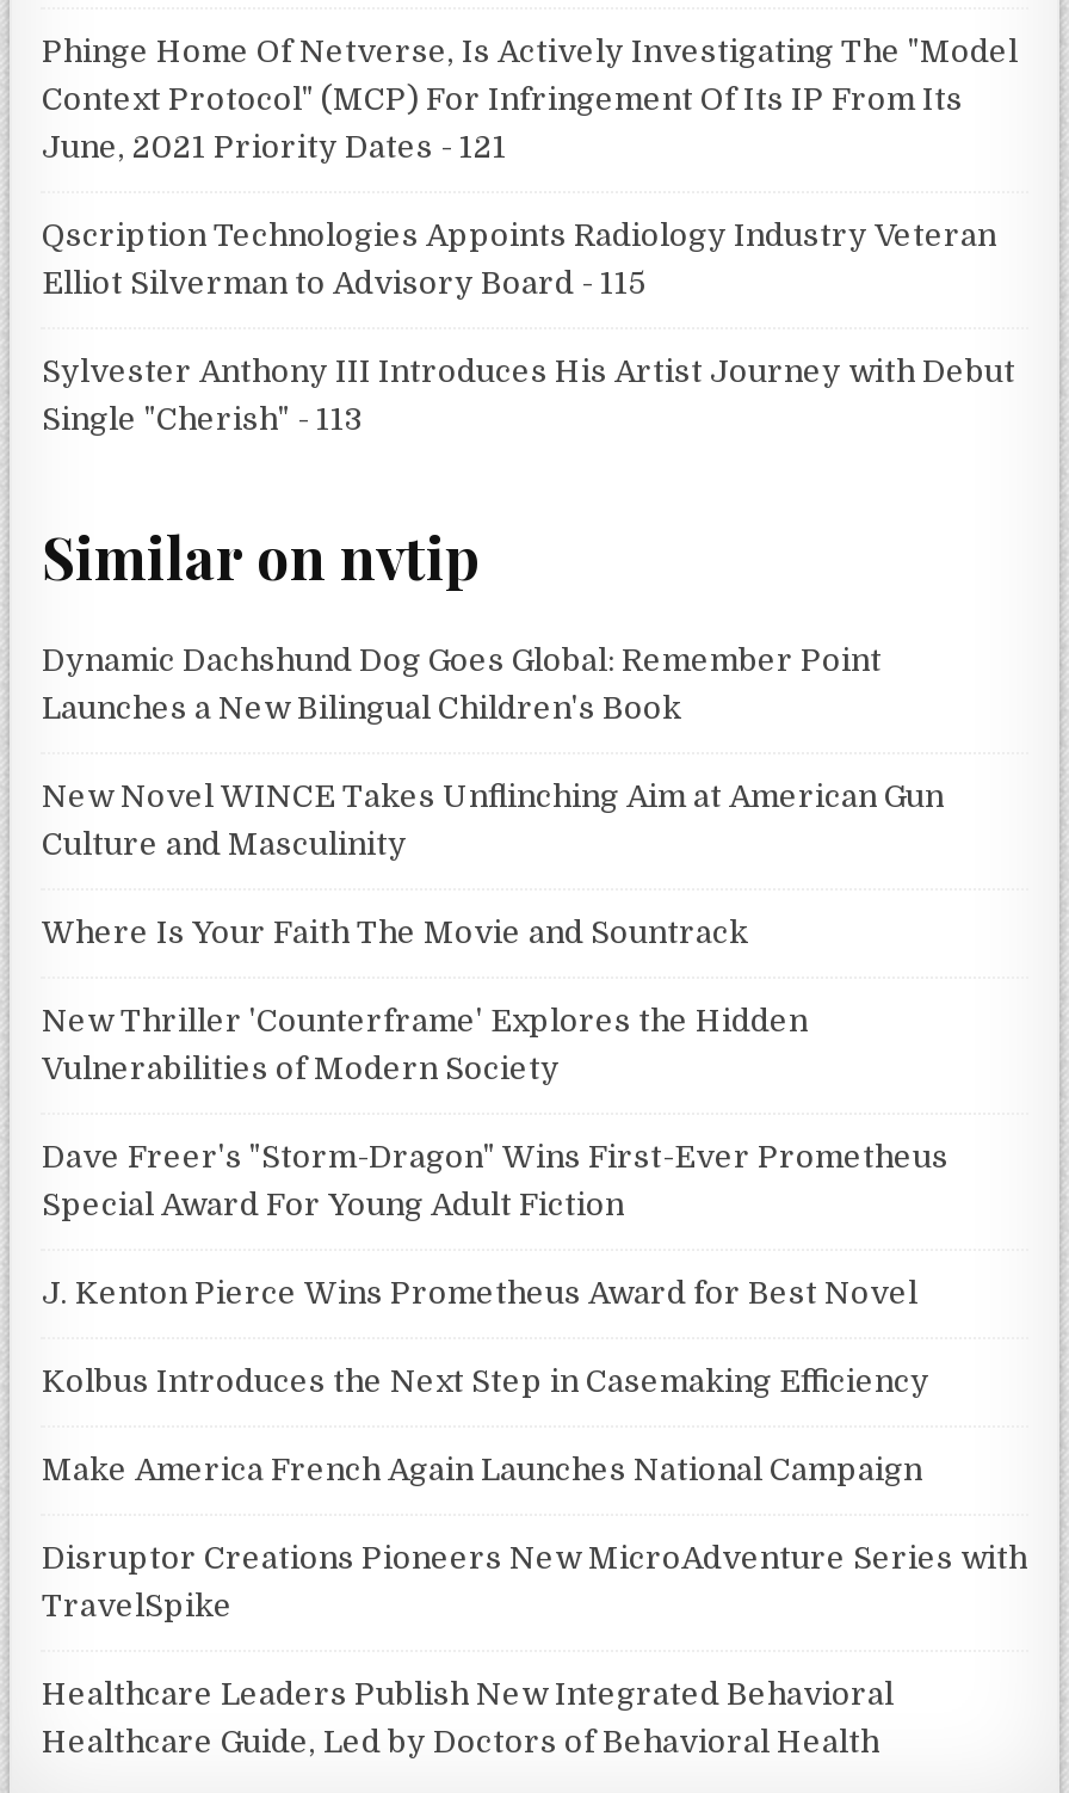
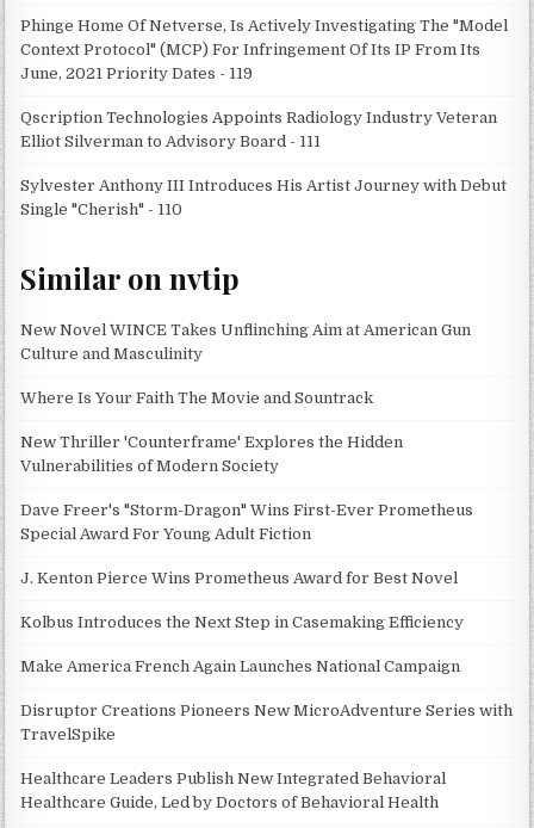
- June, 2021 Priority Dates - 121
+ June, 2021 Priority Dates - 119

- Elliot Silverman to Advisory Board - 115
+ Elliot Silverman to Advisory Board - 111

- Single "Cherish" - 113
+ Single "Cherish" - 110

- Dynamic Dachshund Dog Goes Global: Remember Point
- Launches a New Bilingual Children's Book
